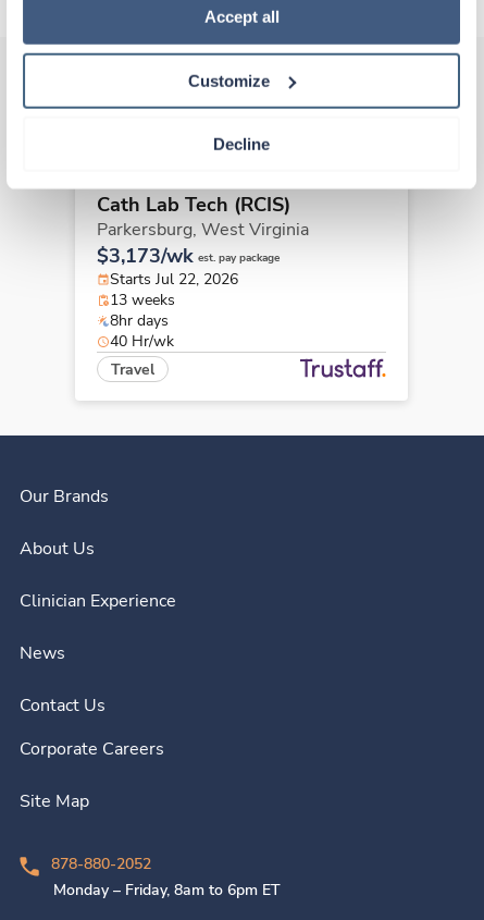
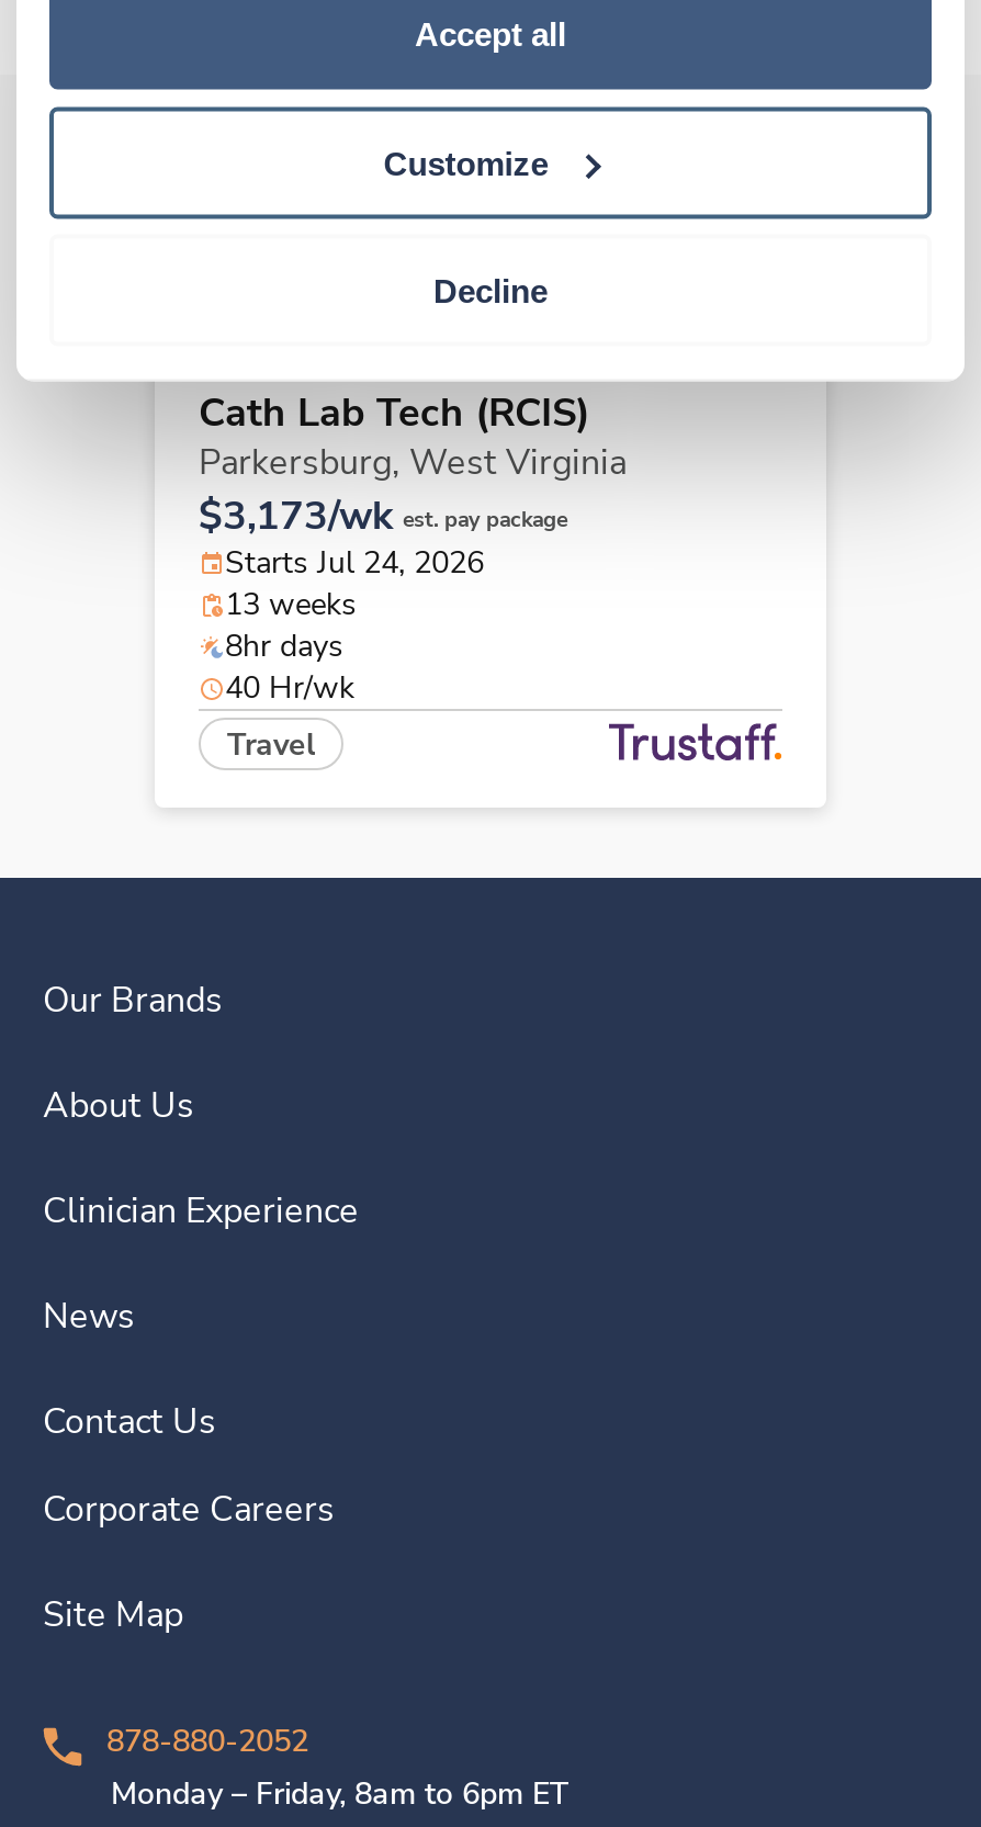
- Starts Jul 22, 2026
+ Starts Jul 24, 2026
